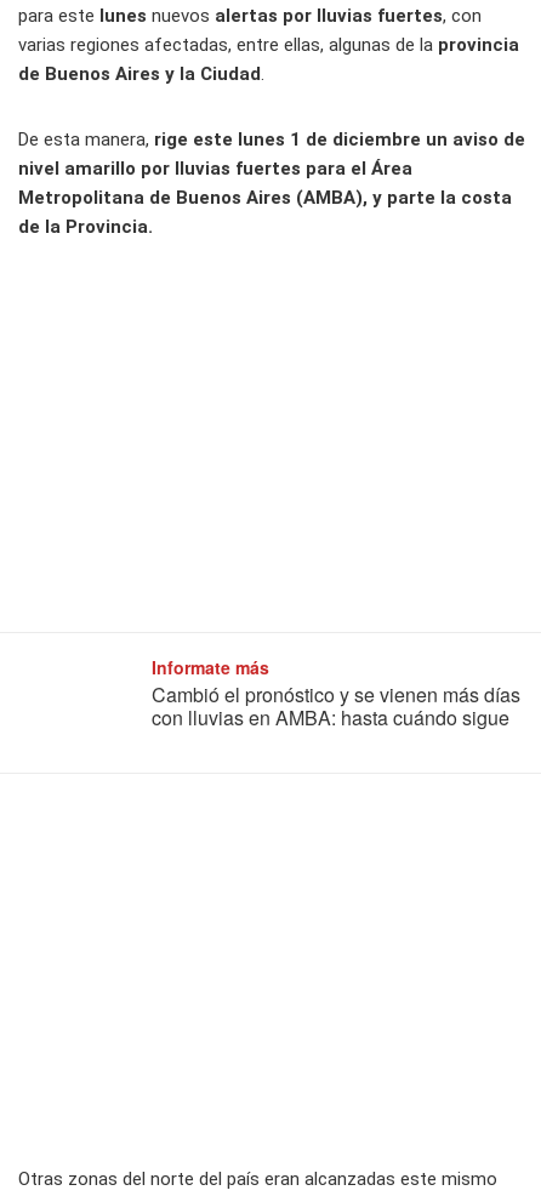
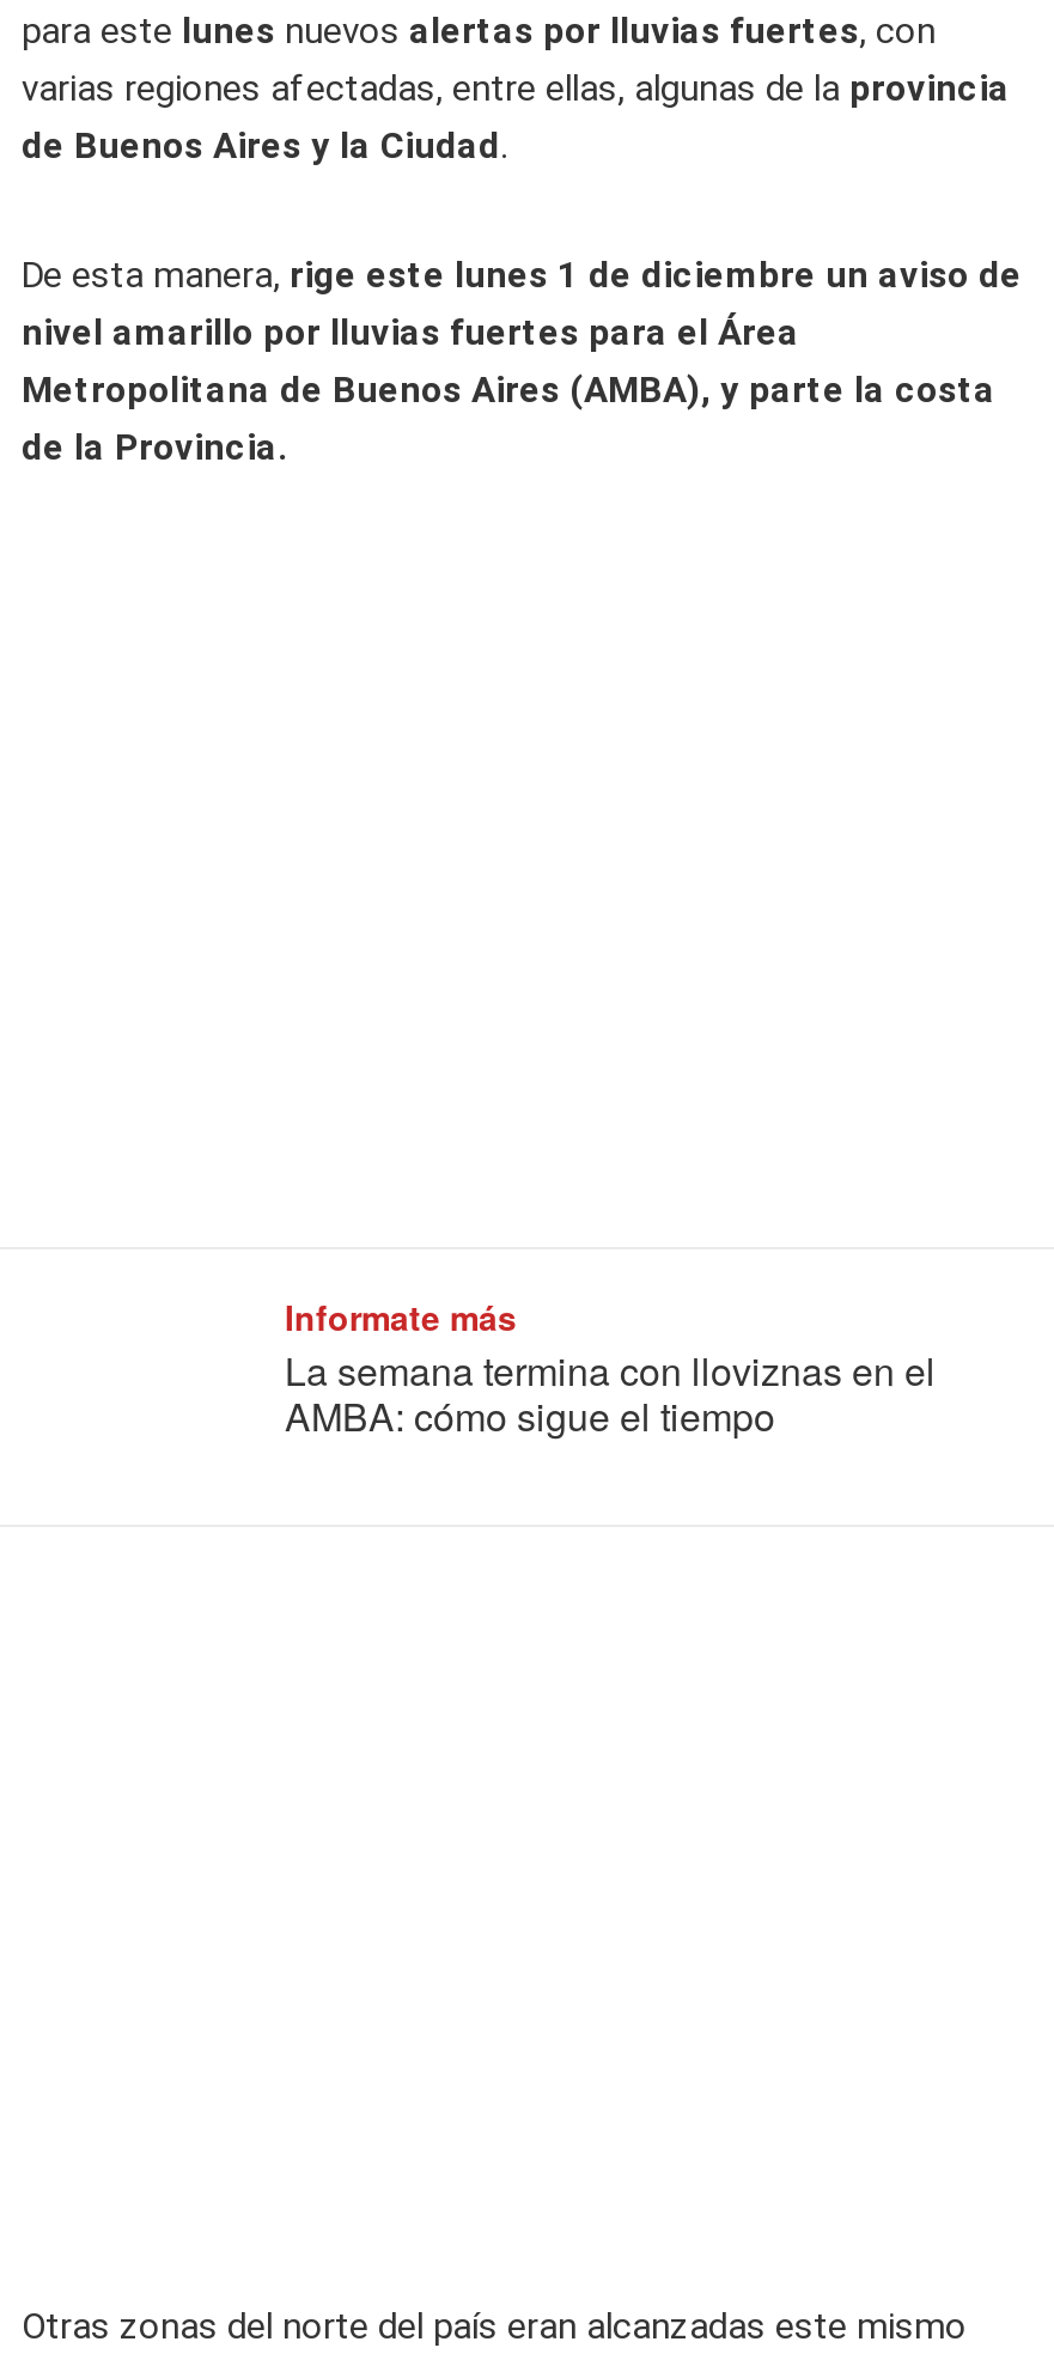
- Cambió el pronóstico y se vienen más días
- con lluvias en AMBA: hasta cuándo sigue
+ La semana termina con lloviznas en el
+ AMBA: cómo sigue el tiempo
